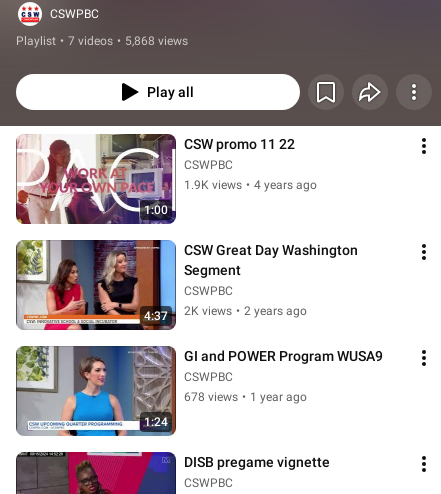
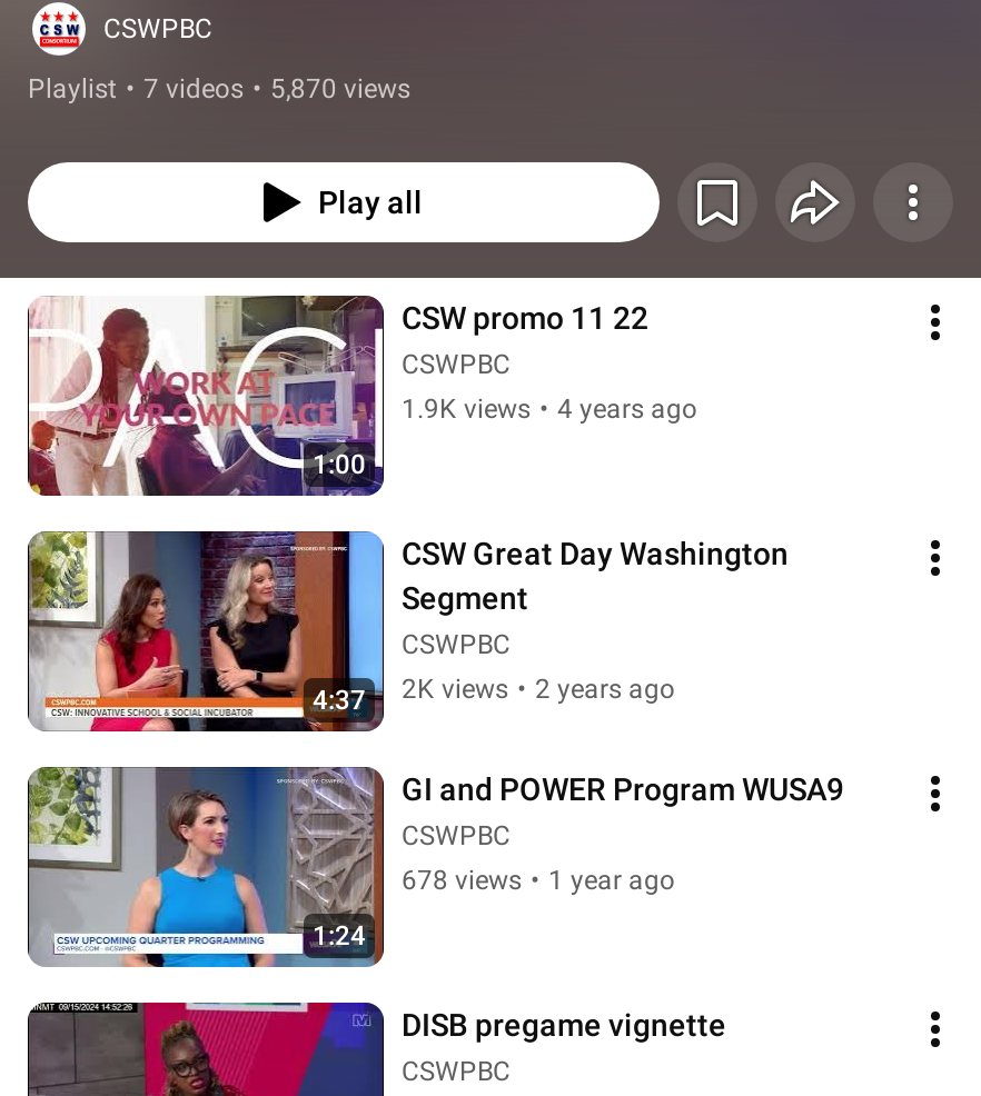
- Playlist • 7 videos • 5,868 views
+ Playlist • 7 videos • 5,870 views
